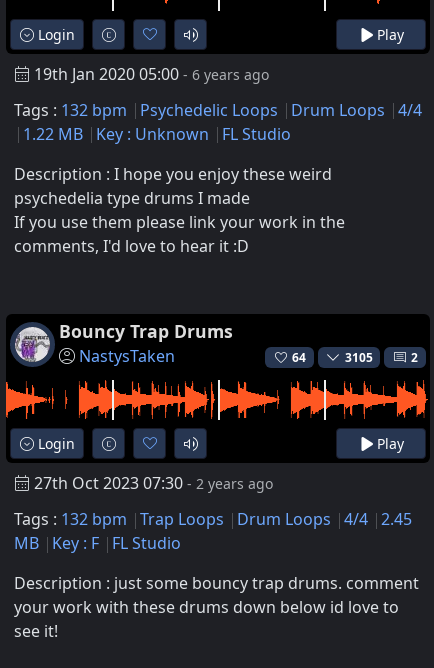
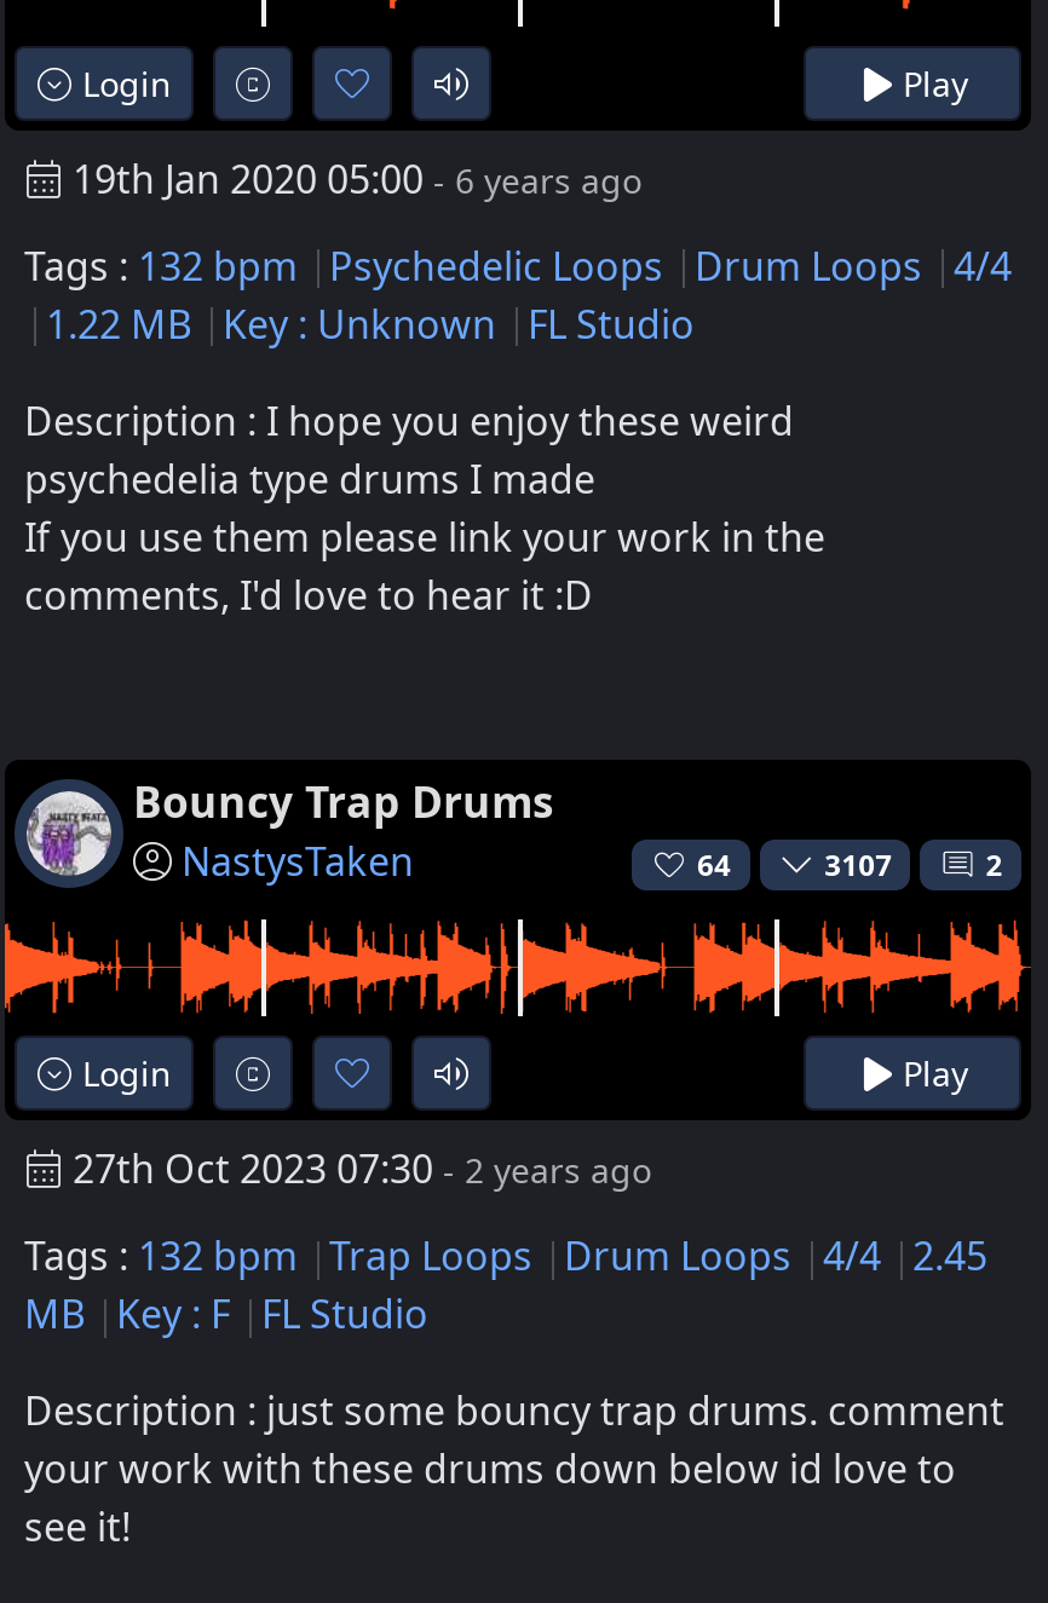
- 3105
+ 3107
